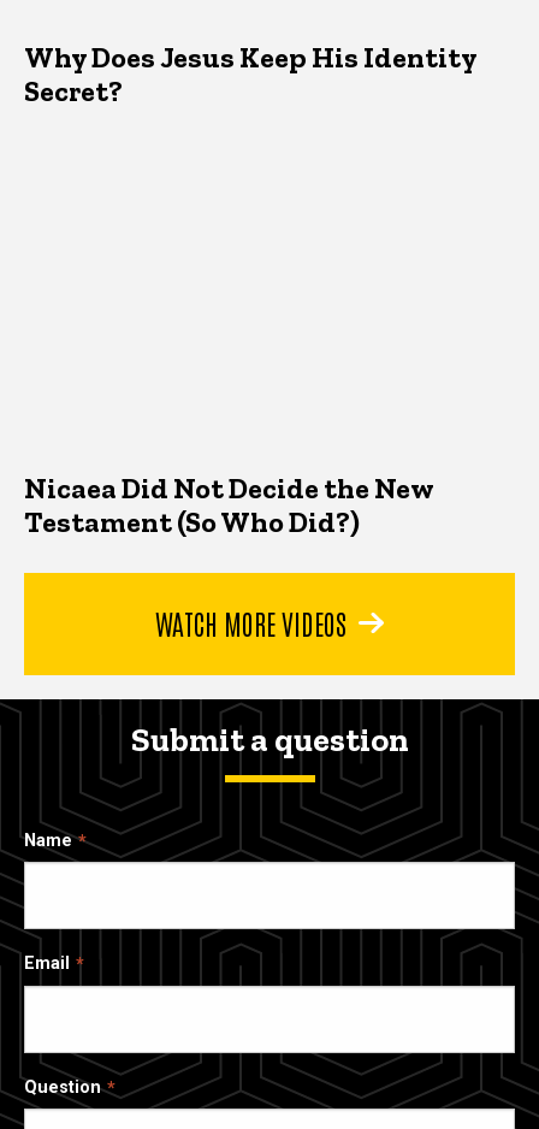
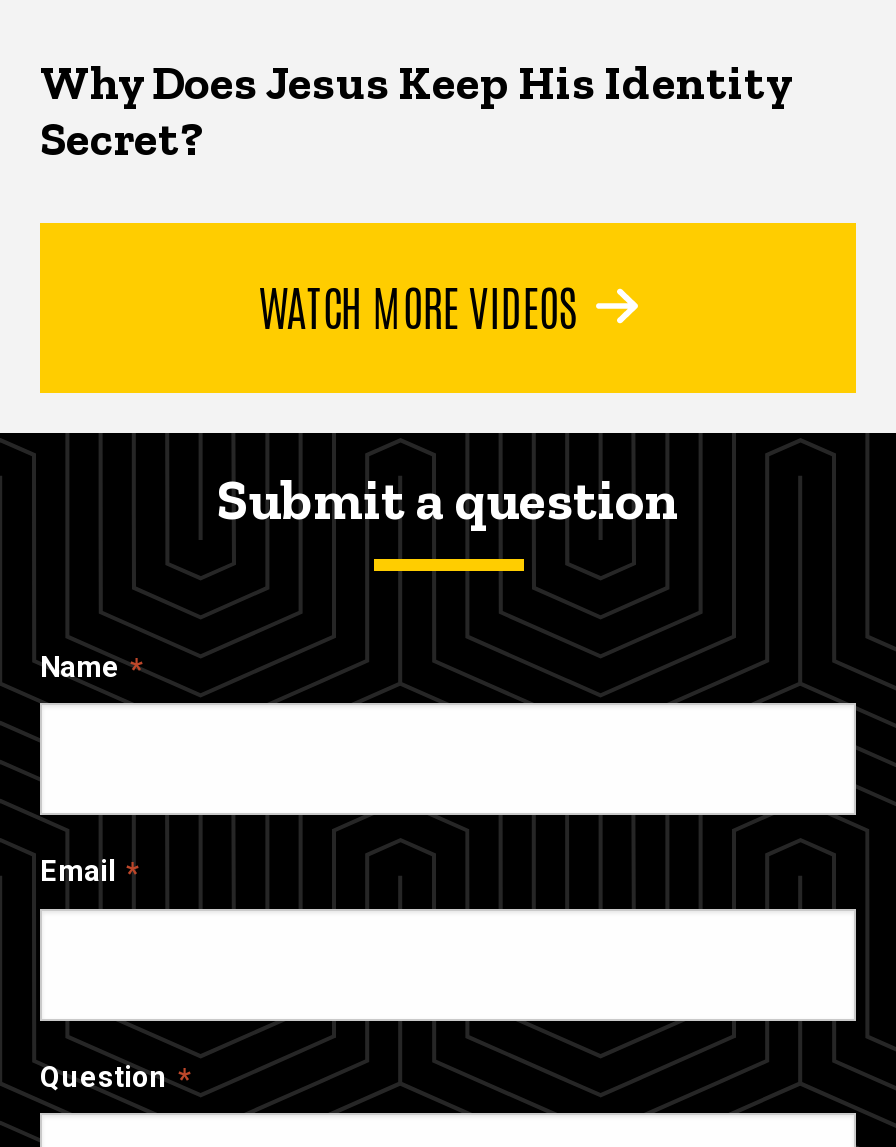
- Nicaea Did Not Decide the New
- Testament (So Who Did?)
